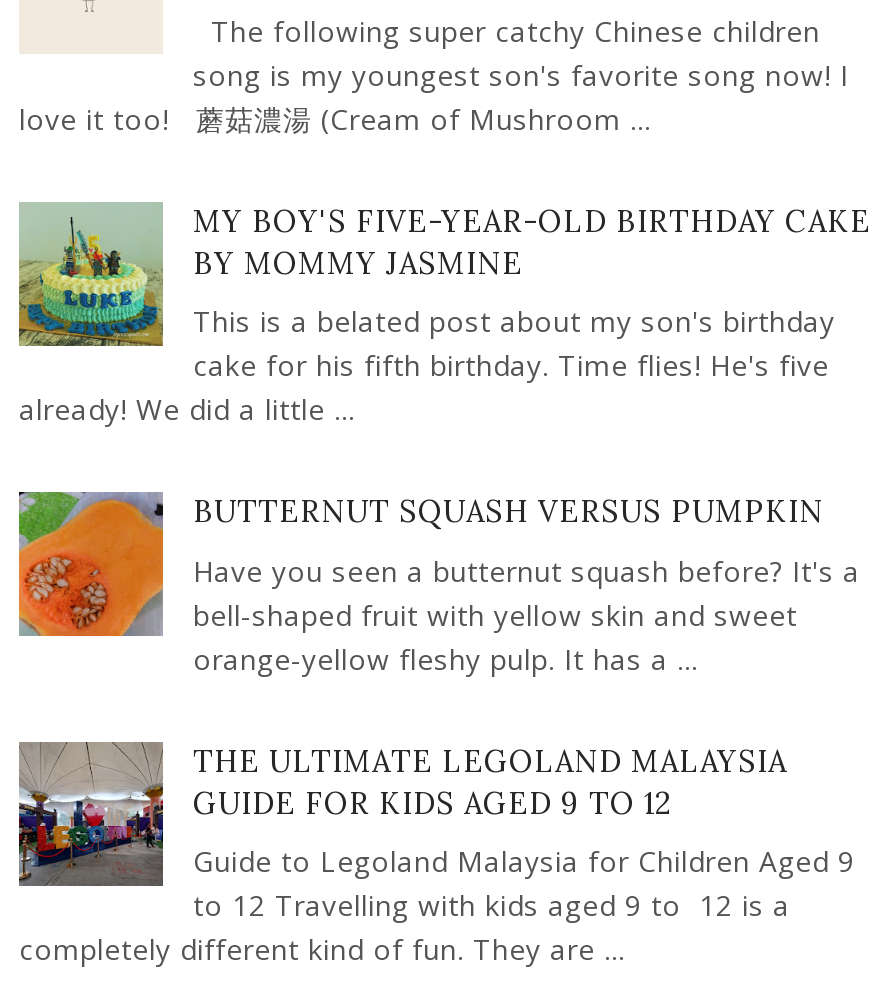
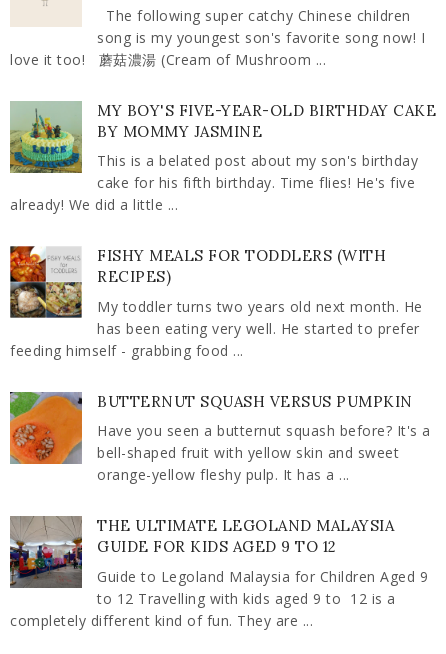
+ [image]
+ FISHY MEALS FOR TODDLERS (WITH
+ RECIPES)
+ My toddler turns two years old next month. He
+ has been eating very well. He started to prefer
+ feeding himself - grabbing food ...
